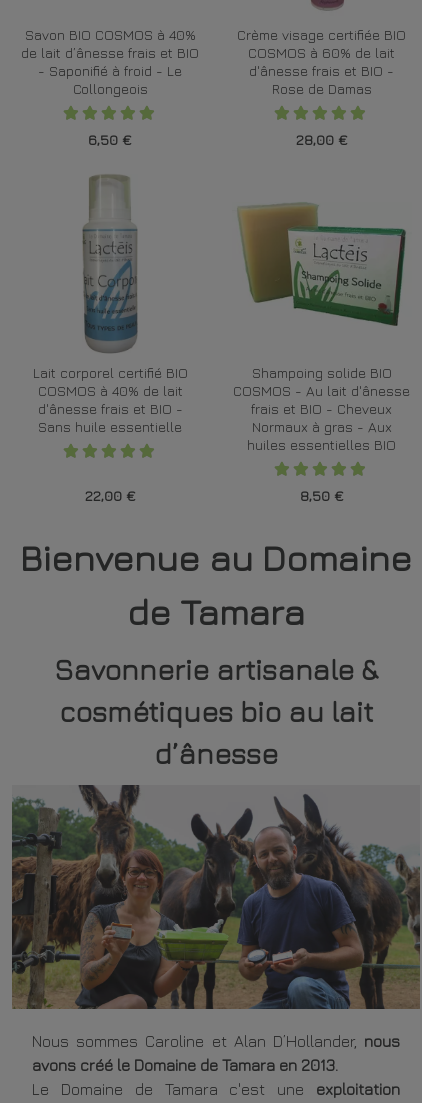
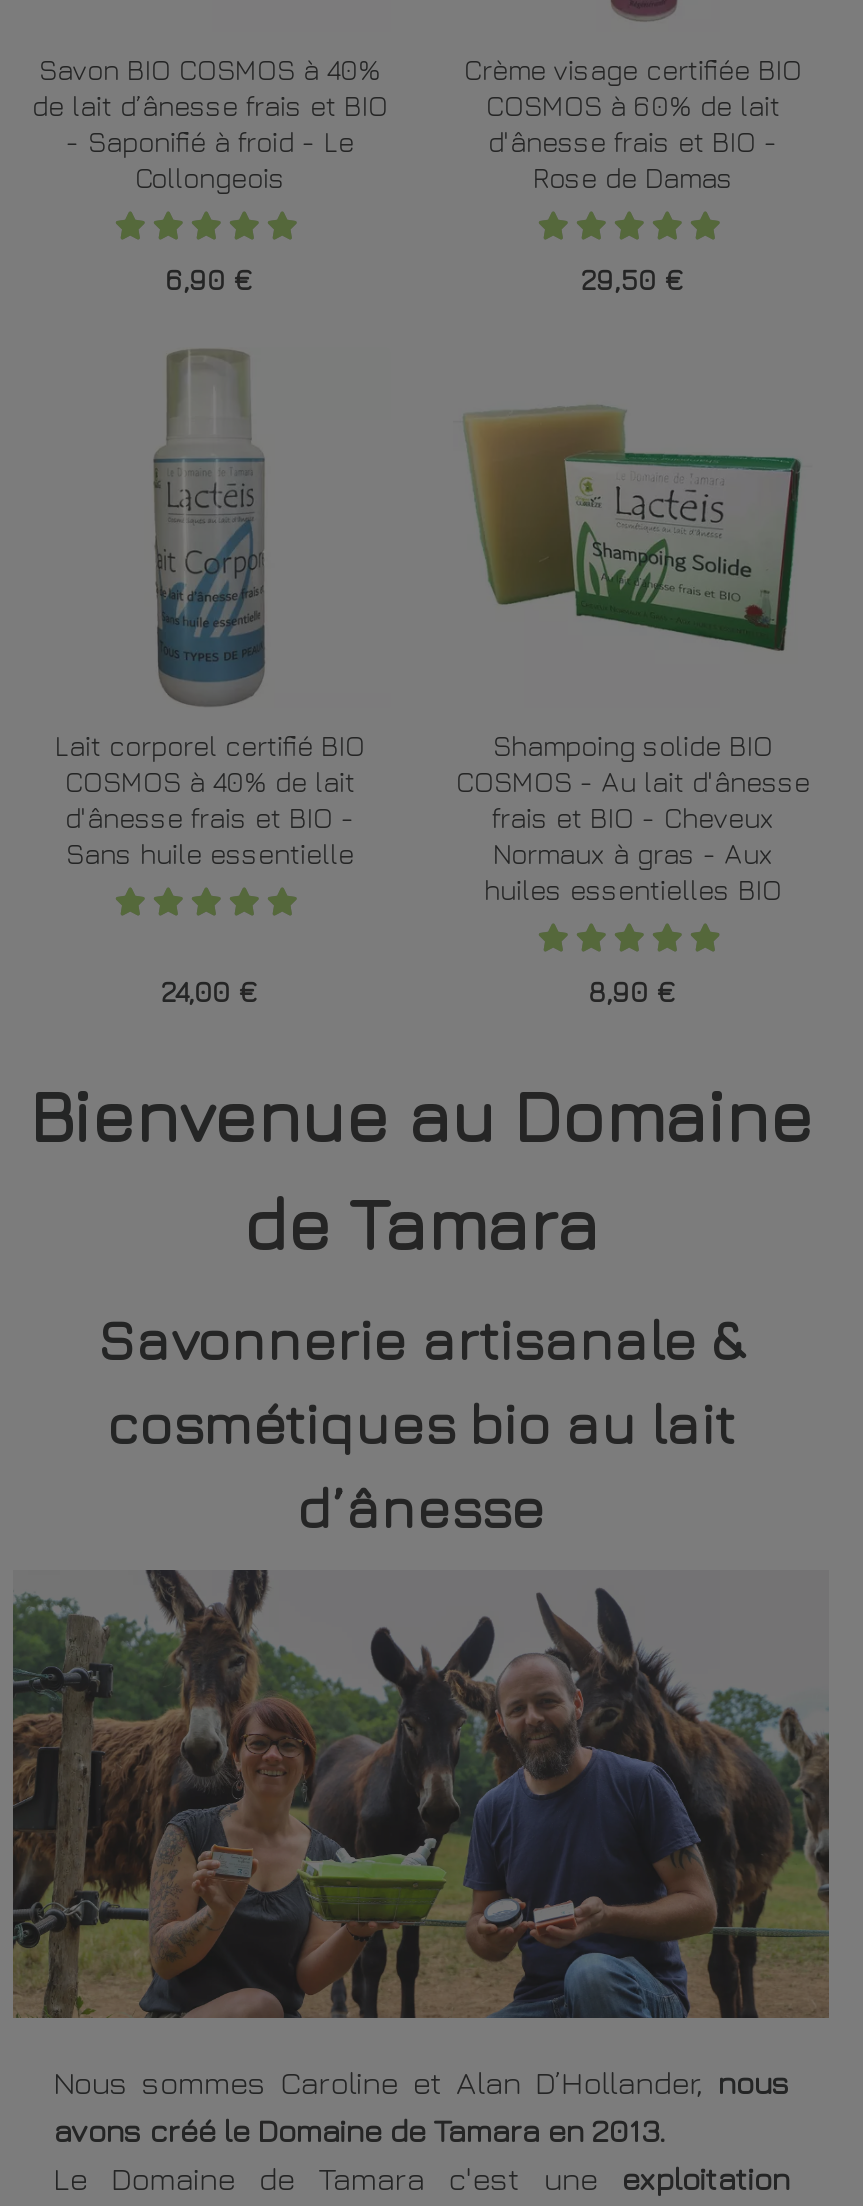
- 6,50 €
+ 6,90 €

- 28,00 €
+ 29,50 €

- 22,00 €
+ 24,00 €

- 8,50 €
+ 8,90 €
